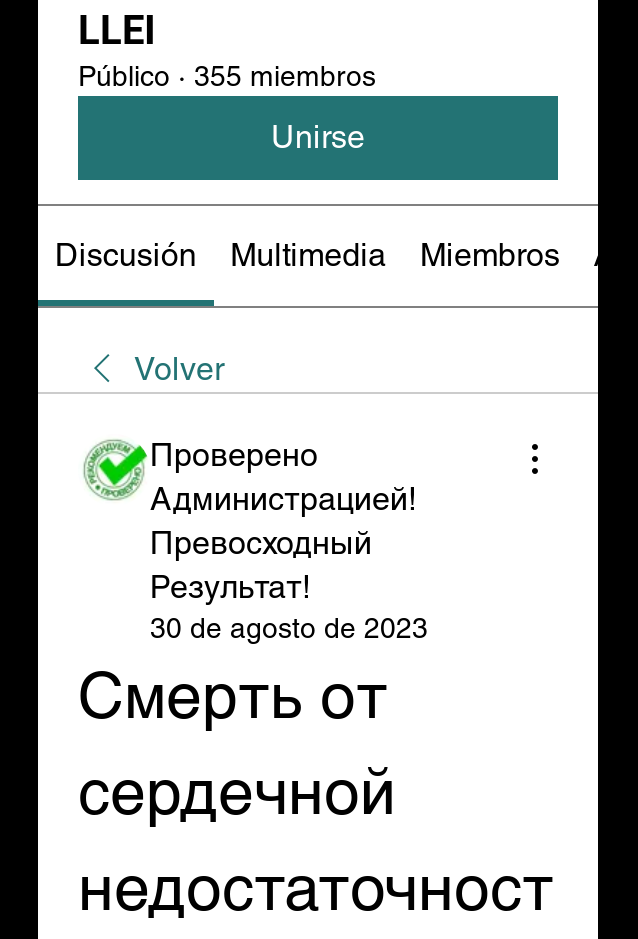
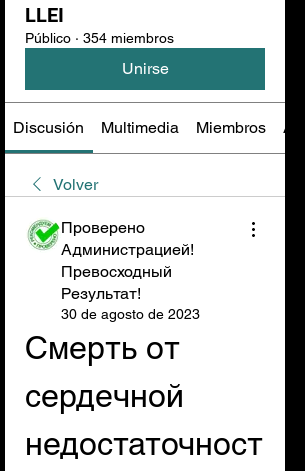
- Público · 355 miembros
+ Público · 354 miembros
